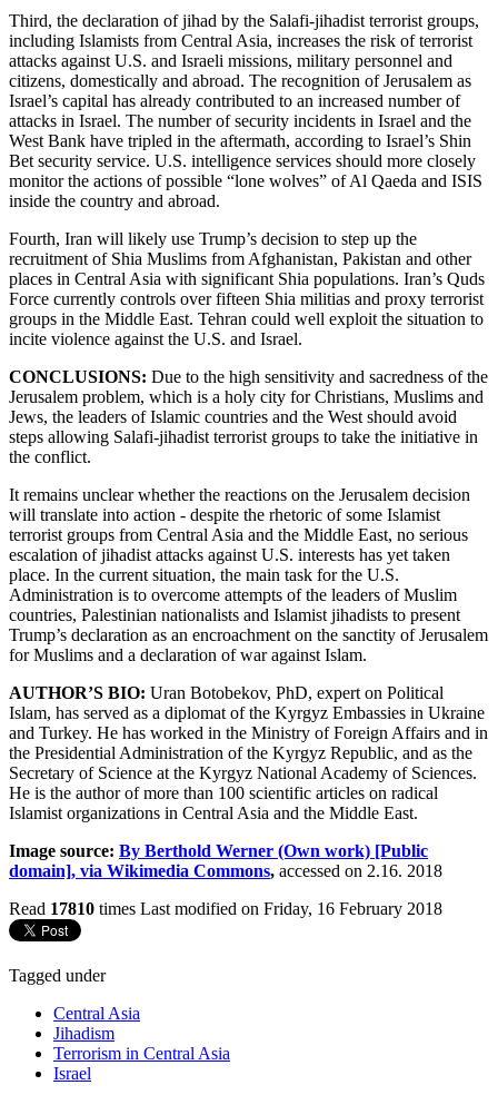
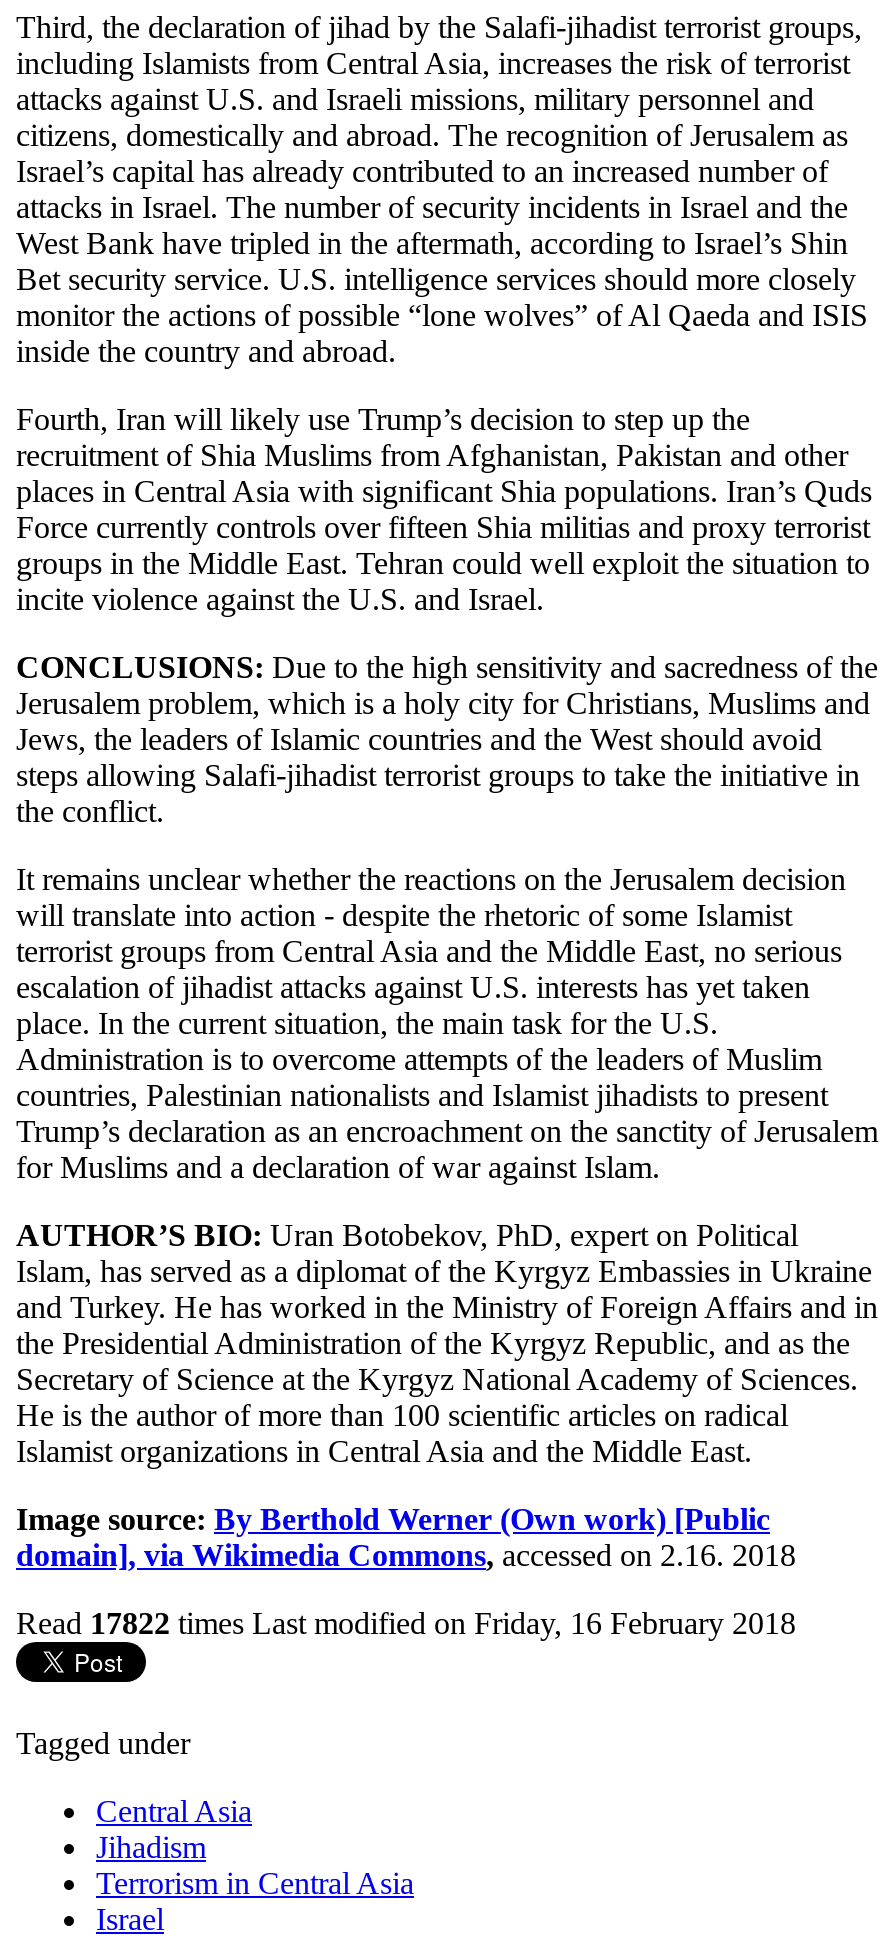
- Read 17810 times Last modified on Friday, 16 February 2018
+ Read 17822 times Last modified on Friday, 16 February 2018
